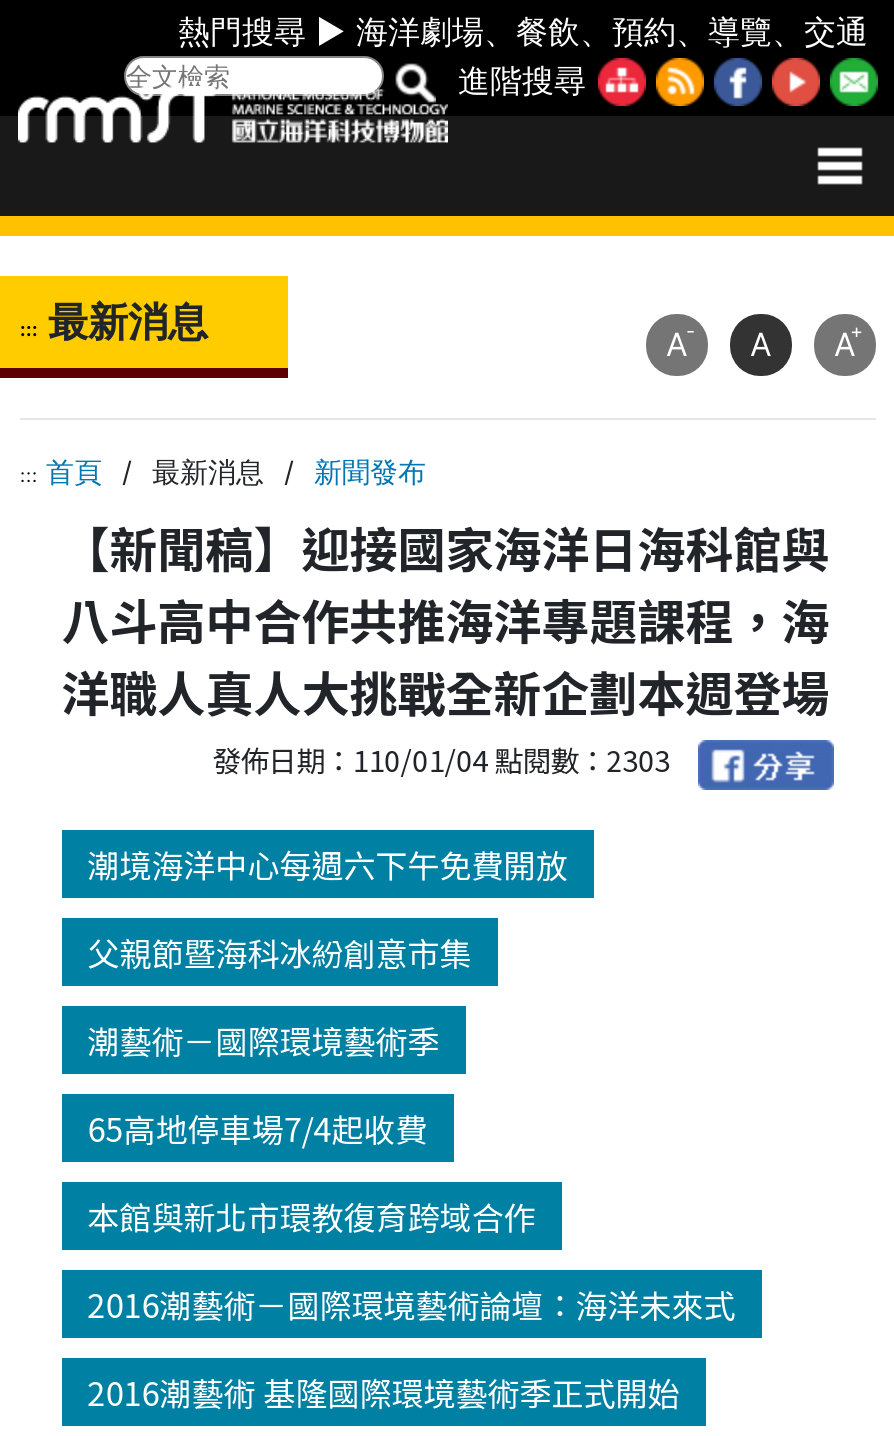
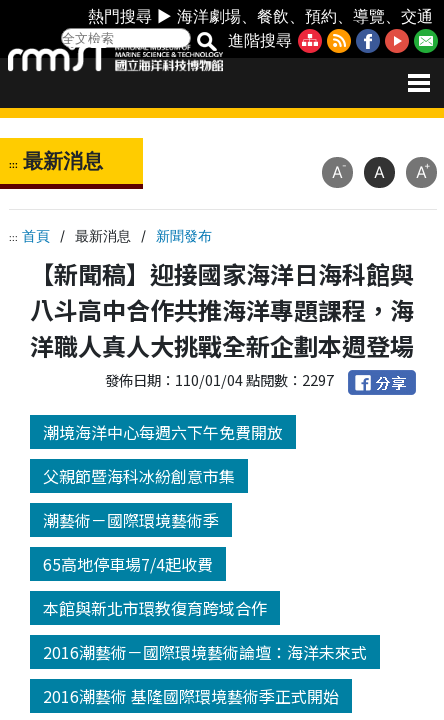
- 發佈日期：110/01/04 點閱數：2303
+ 發佈日期：110/01/04 點閱數：2297
